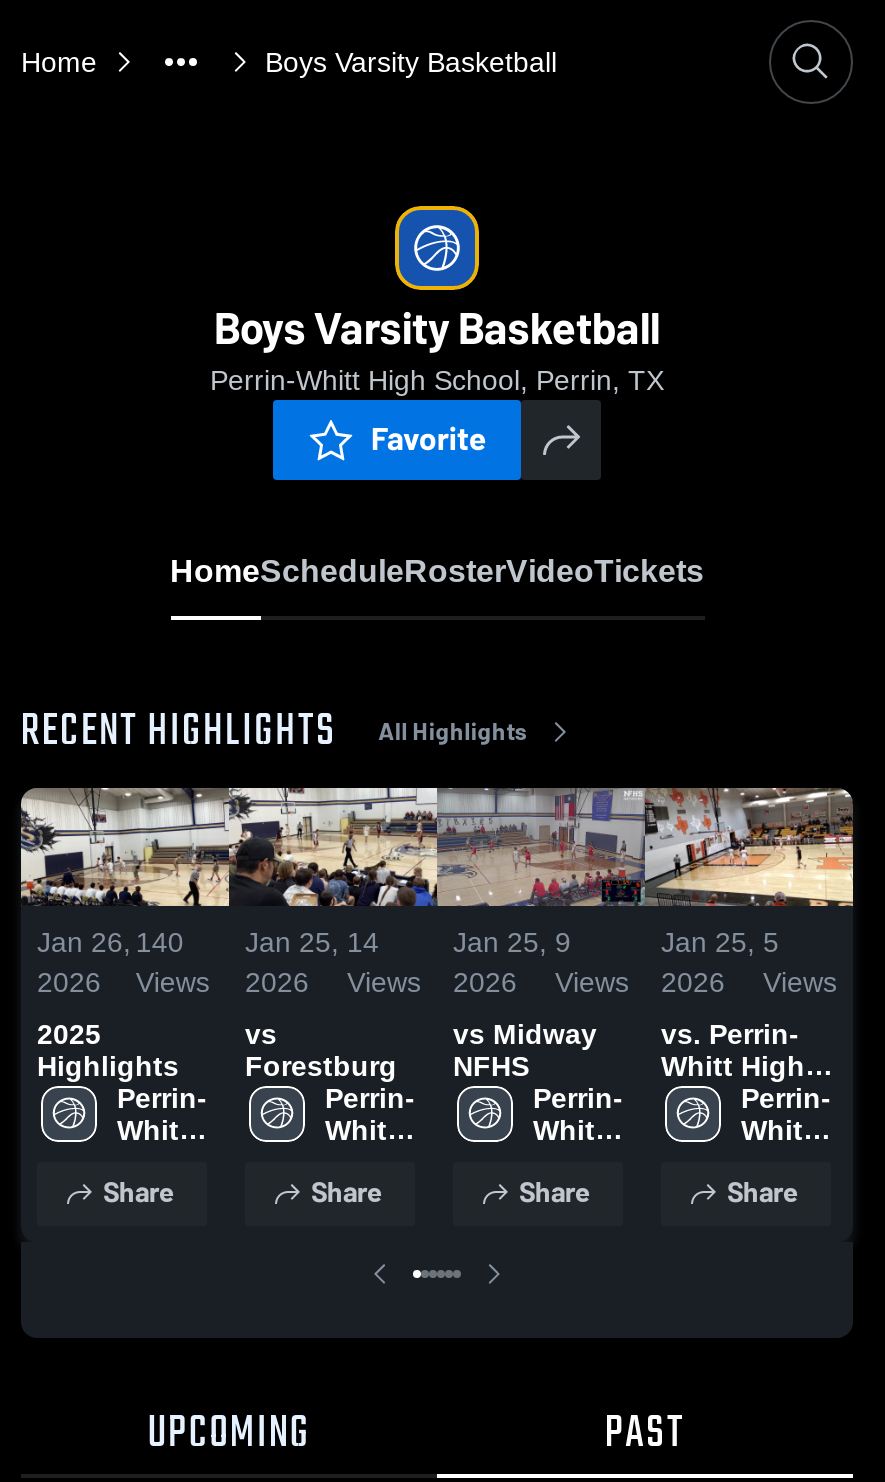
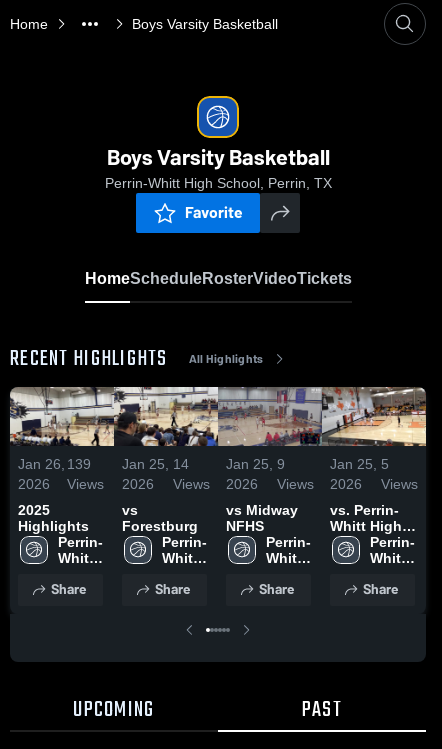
- Jan 26, 140 Jan 25, 14
+ Jan 26, 139 Jan 25, 14
